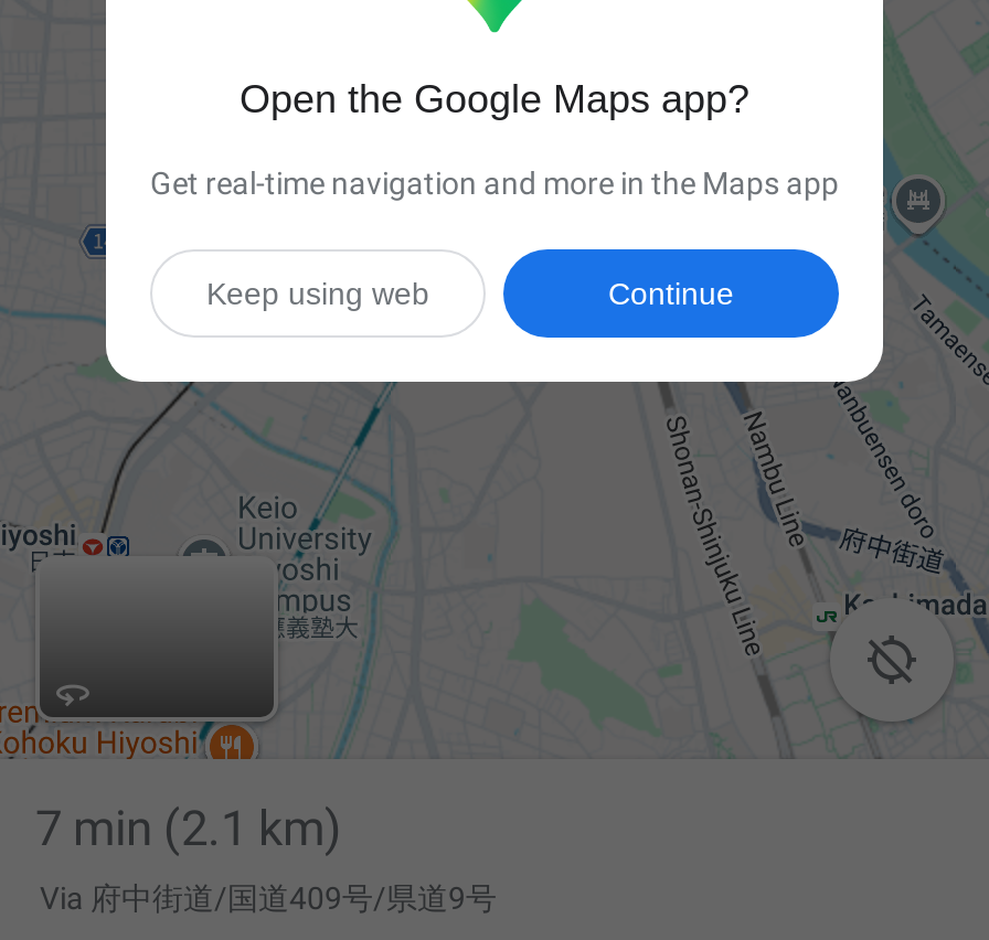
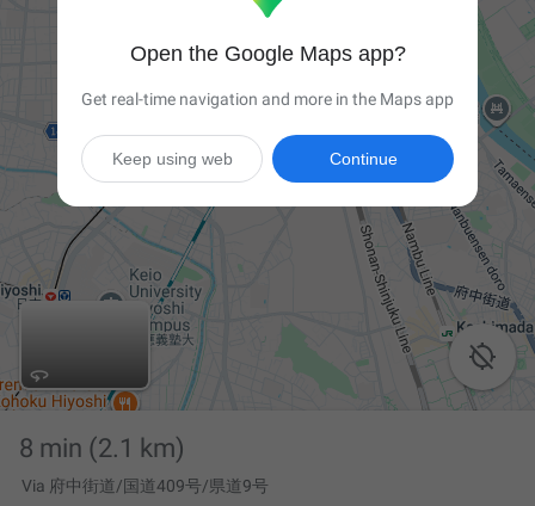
- 7 min (2.1 km)
+ 8 min (2.1 km)
